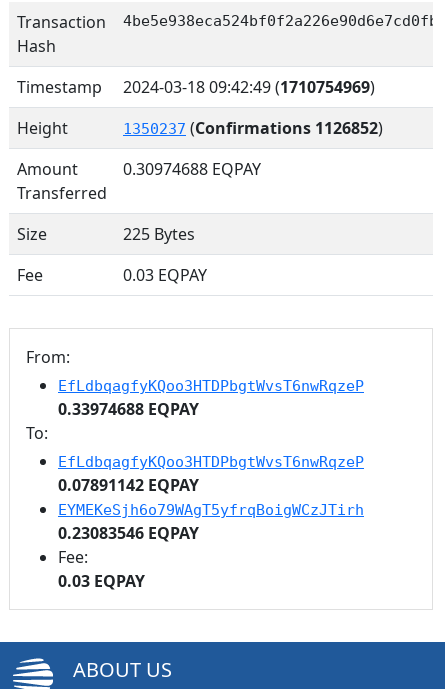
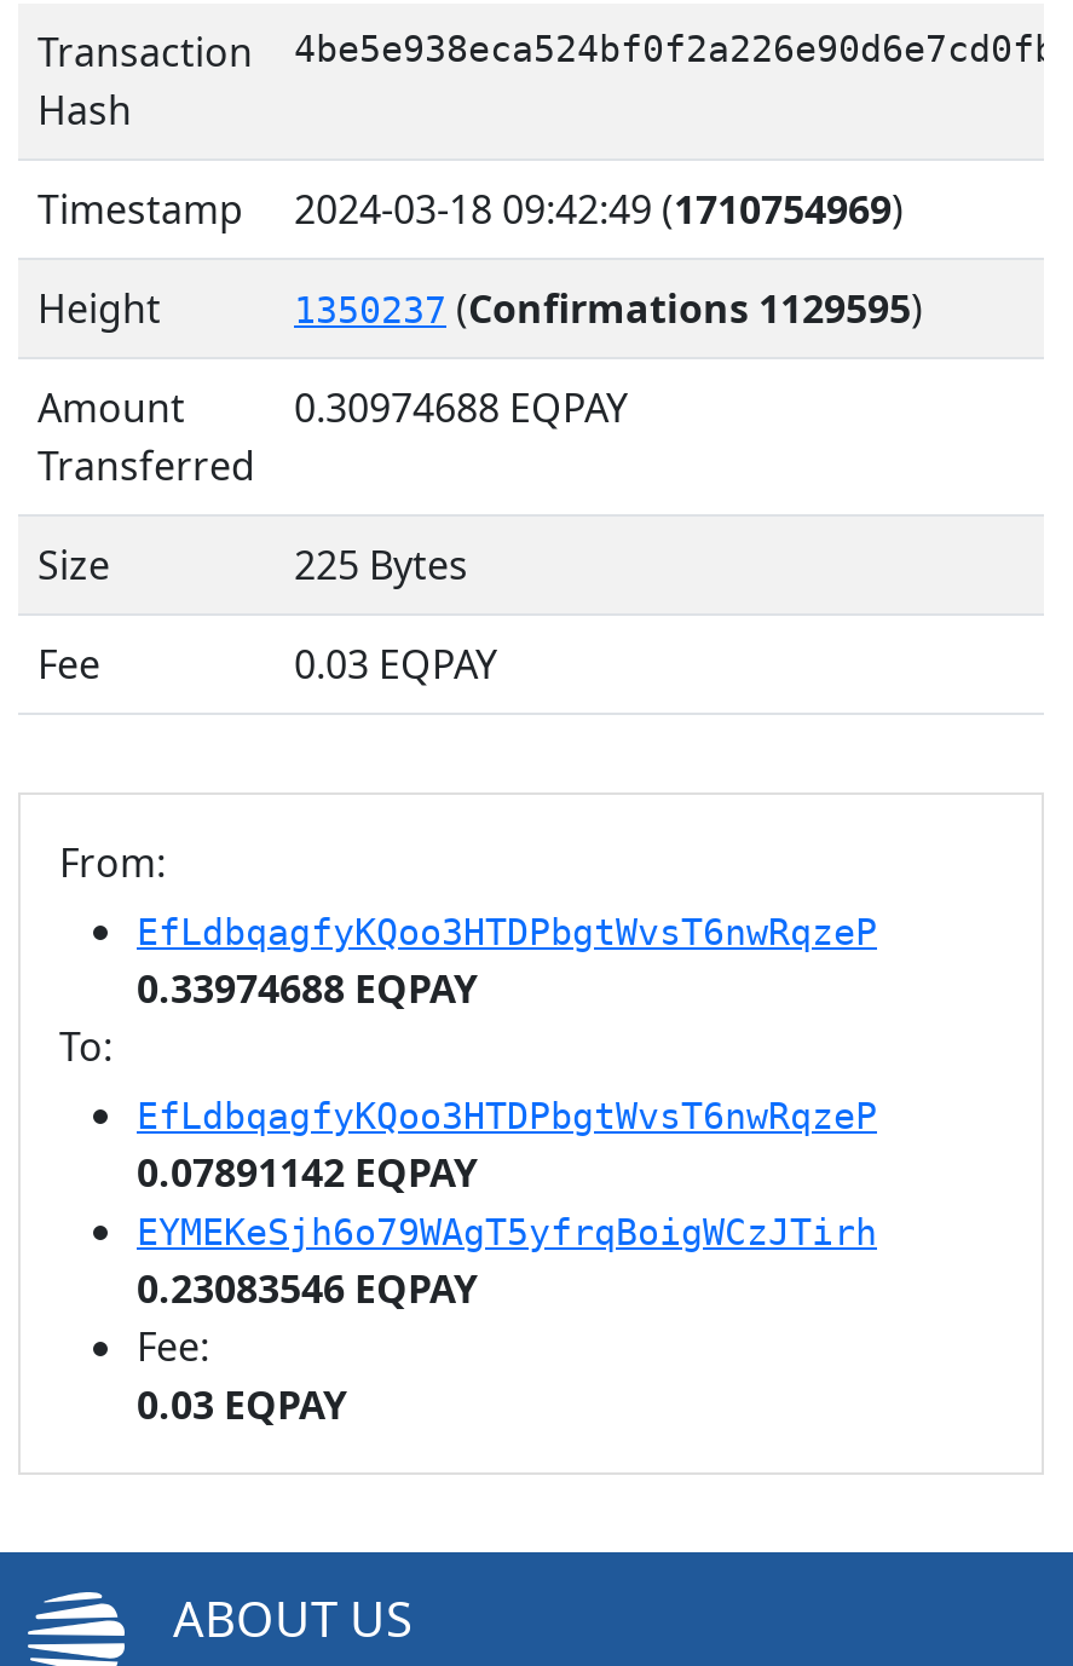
- 1350237 (Confirmations 1126852)
+ 1350237 (Confirmations 1129595)
